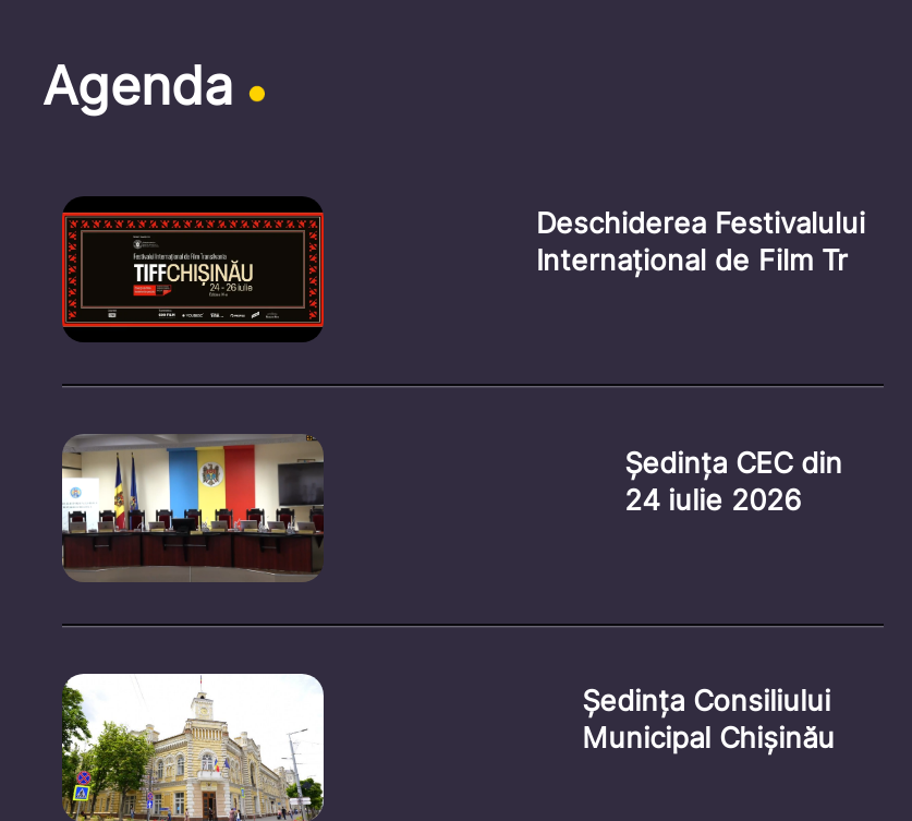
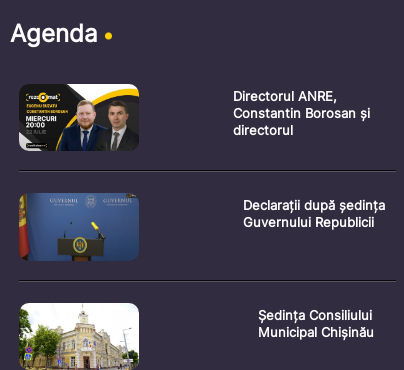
- [image]
+ [image]

- Deschiderea Festivalului
- Internațional de Film Tr
+ Directorul ANRE,
+ Constantin Borosan și
+ directorul

- [image]
+ [image]

- Ședința CEC din
- 24 iulie 2026
+ Declarații după ședința
+ Guvernului Republicii
